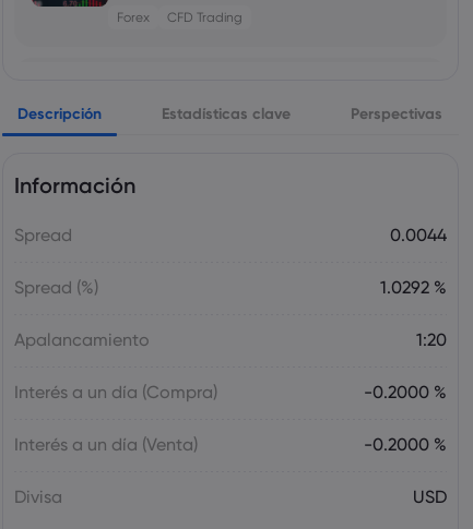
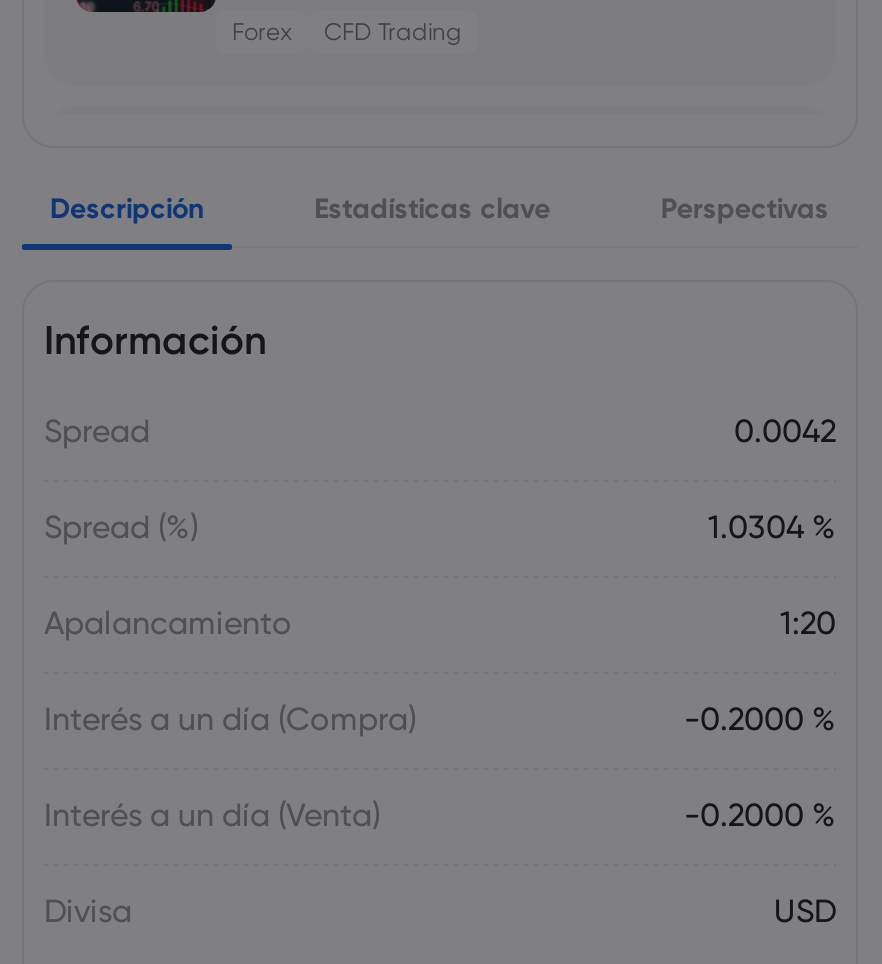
- 0.0044
+ 0.0042

- 1.0292 %
+ 1.0304 %
